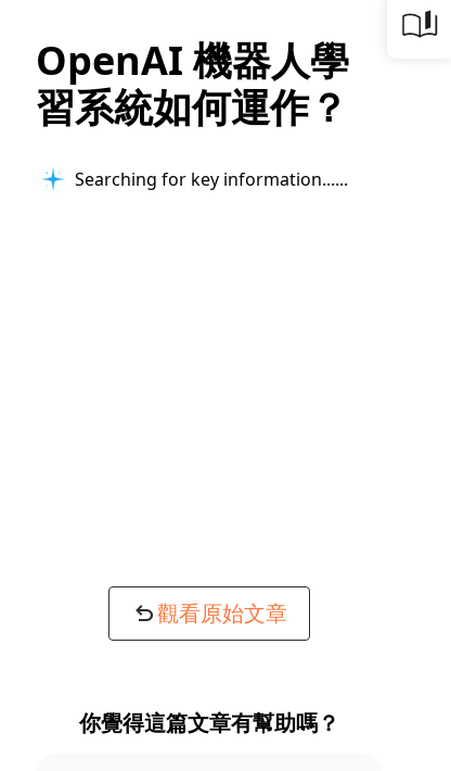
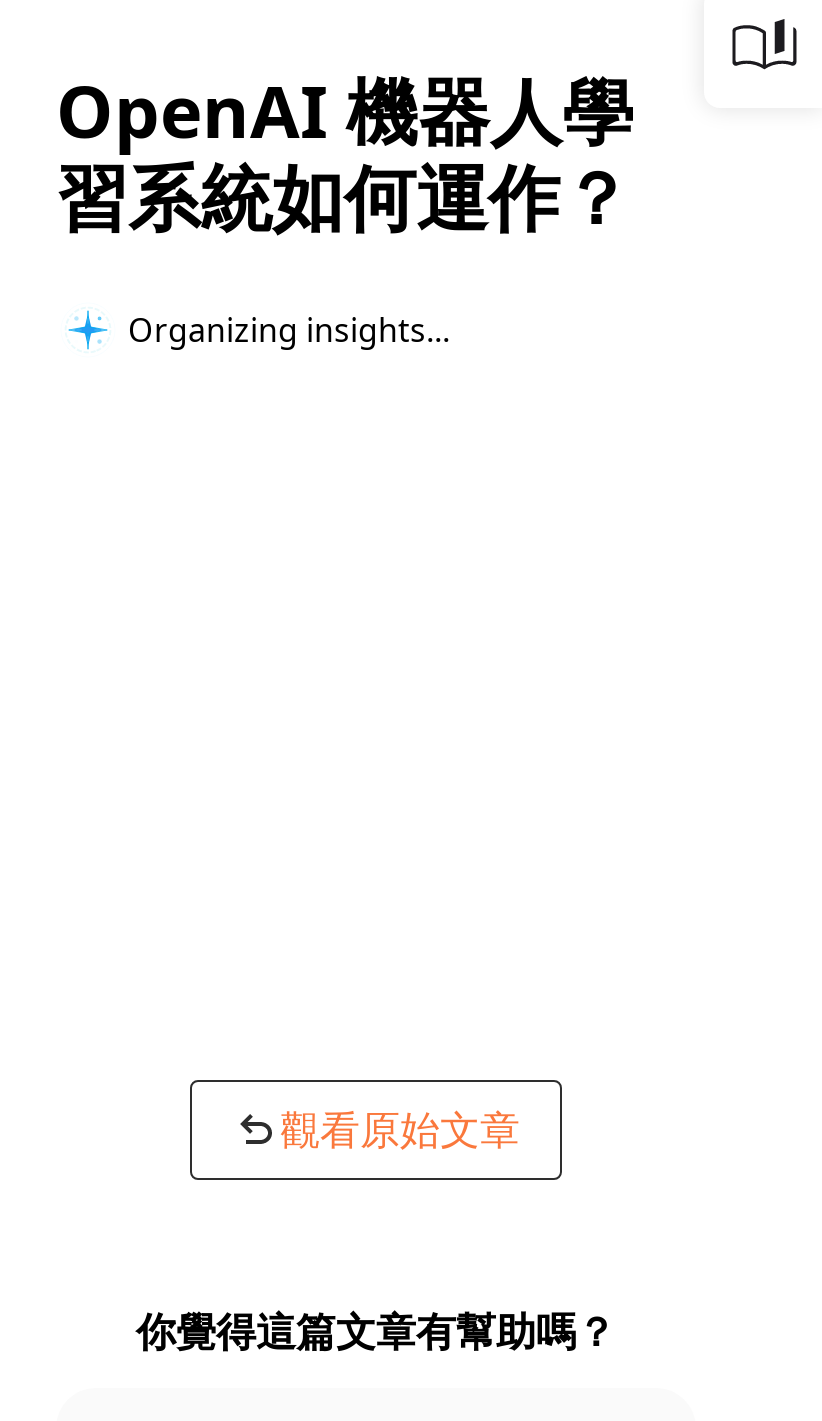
- Searching for key information...
+ Organizing insights...
